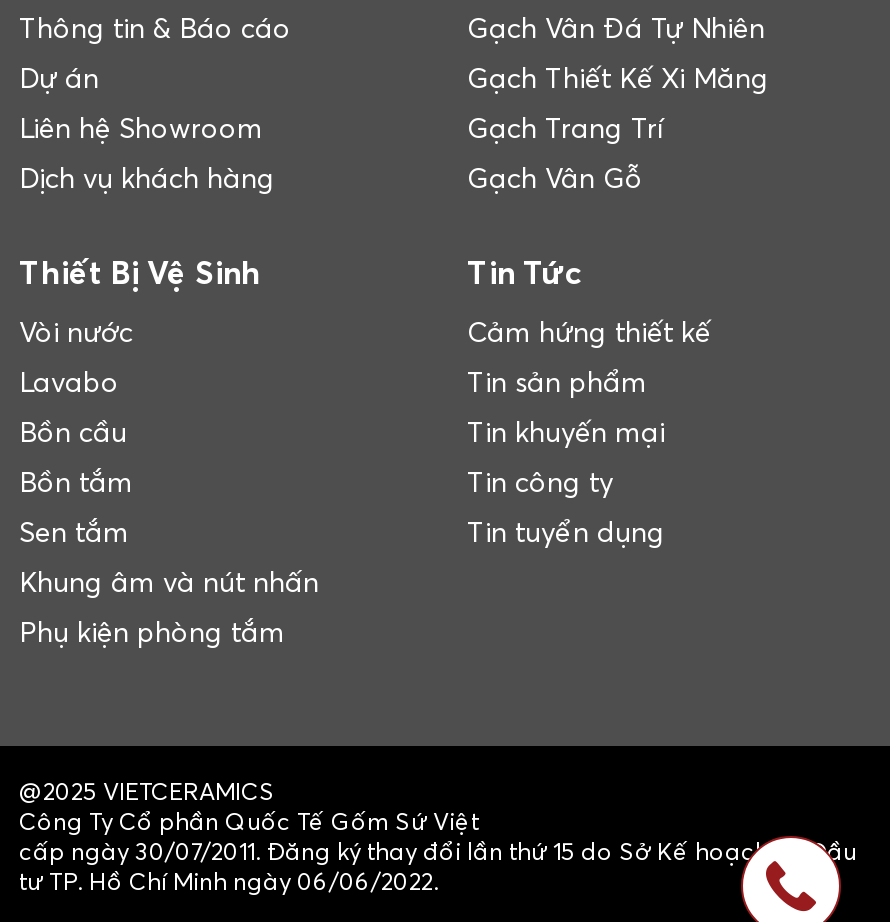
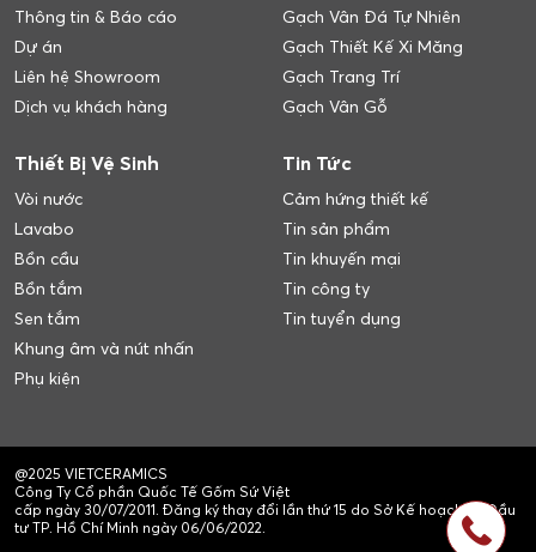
- Phụ kiện phòng tắm
+ Phụ kiện
